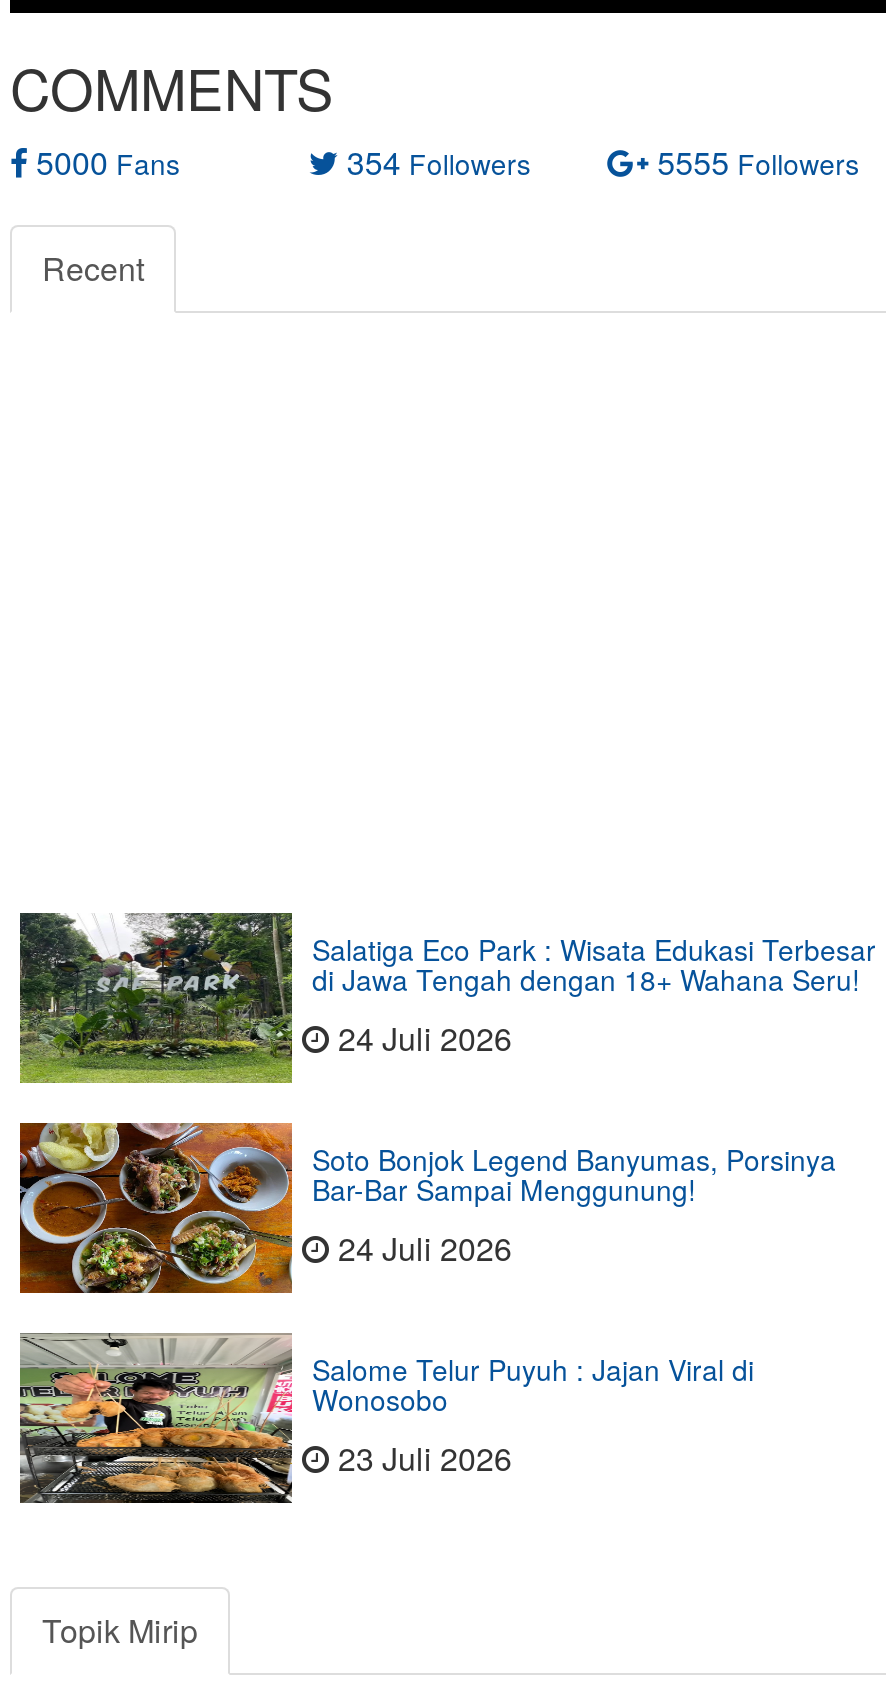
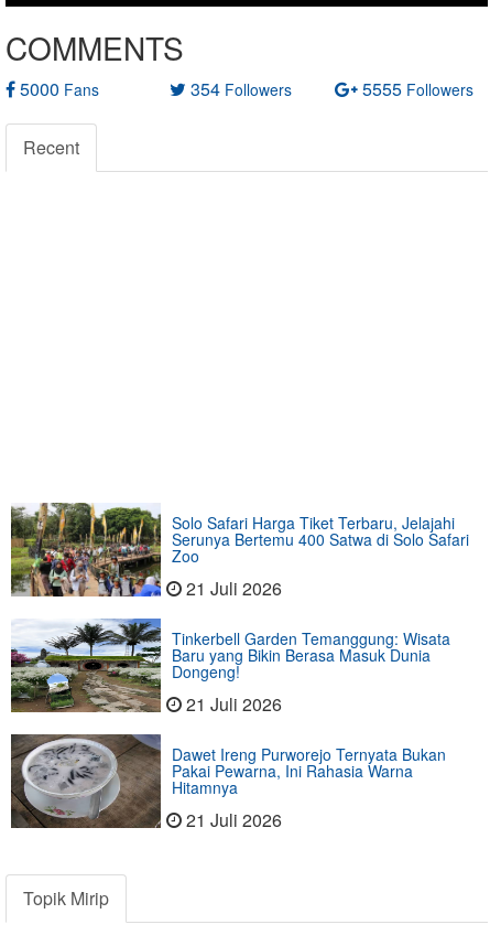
- [image]
- Salatiga Eco Park : Wisata Edukasi Terbesar
- di Jawa Tengah dengan 18+ Wahana Seru!
- 24 Juli 2026
+ [image]
+ Solo Safari Harga Tiket Terbaru, Jelajahi
+ Serunya Bertemu 400 Satwa di Solo Safari
+ Zoo
+ 21 Juli 2026

- [image]
- Soto Bonjok Legend Banyumas, Porsinya
- Bar-Bar Sampai Menggunung!
- 24 Juli 2026
+ [image]
+ Tinkerbell Garden Temanggung: Wisata
+ Baru yang Bikin Berasa Masuk Dunia
+ Dongeng!
+ 21 Juli 2026

- [image]
- Salome Telur Puyuh : Jajan Viral di
- Wonosobo
- 23 Juli 2026
+ [image]
+ Dawet Ireng Purworejo Ternyata Bukan
+ Pakai Pewarna, Ini Rahasia Warna
+ Hitamnya
+ 21 Juli 2026
